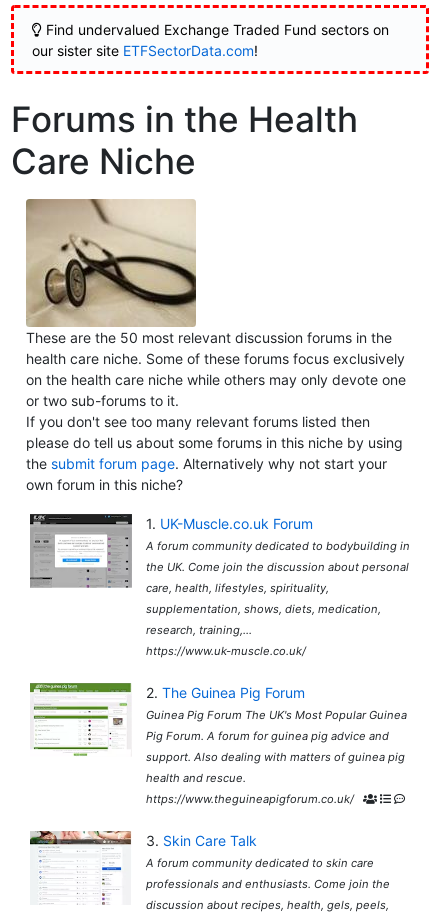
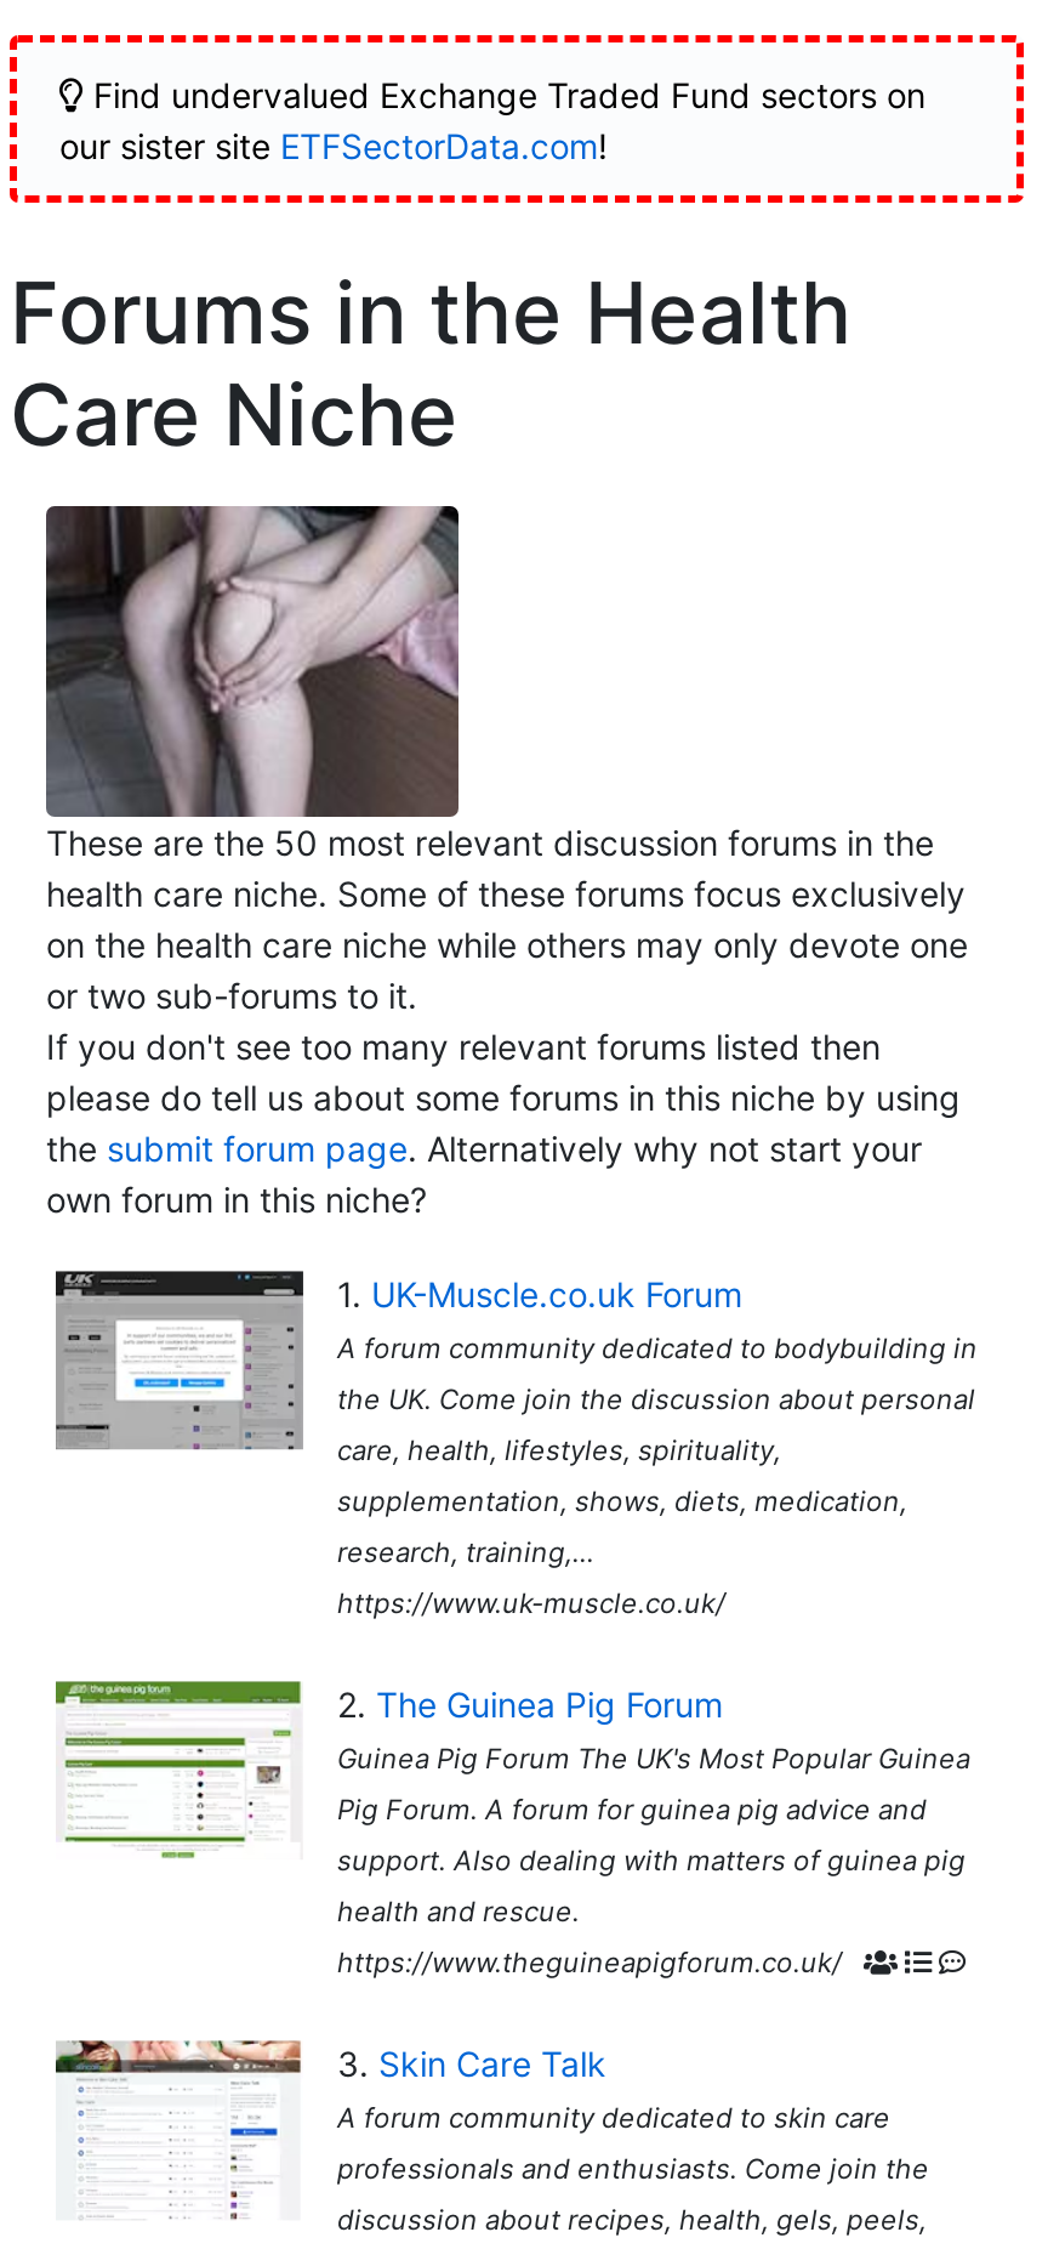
- [image]
+ [image]
